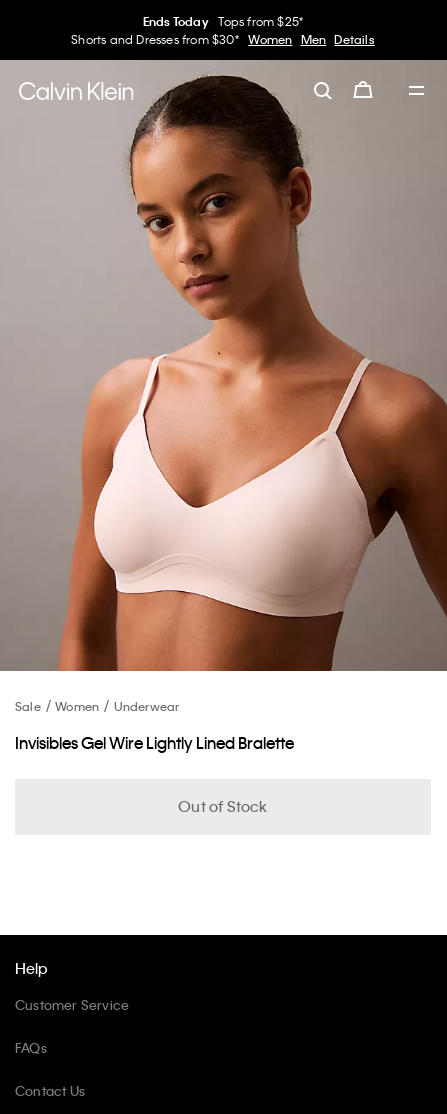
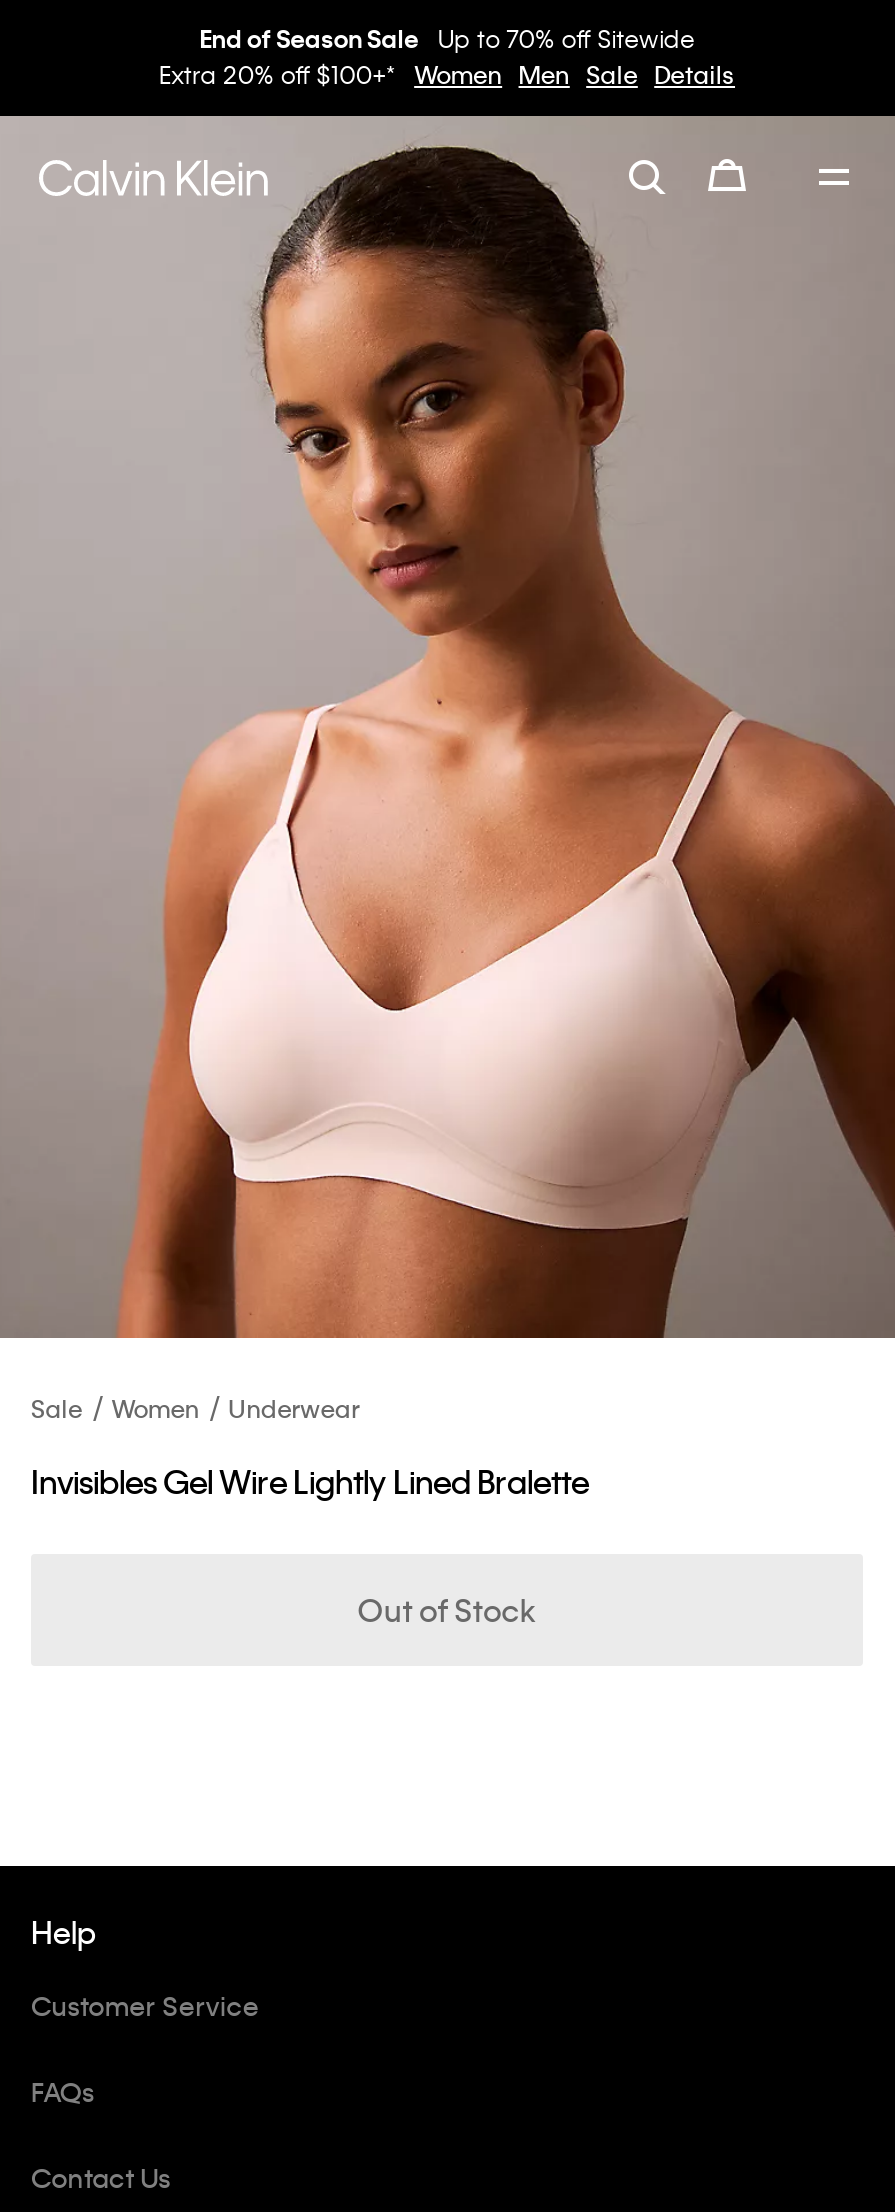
- Ends TodayTops from $25*
- Shorts and Dresses from $30* Women Men Details
+ End of Season SaleUp to 70% off Sitewide
+ Extra 20% off $100+* Women Men Sale Details
